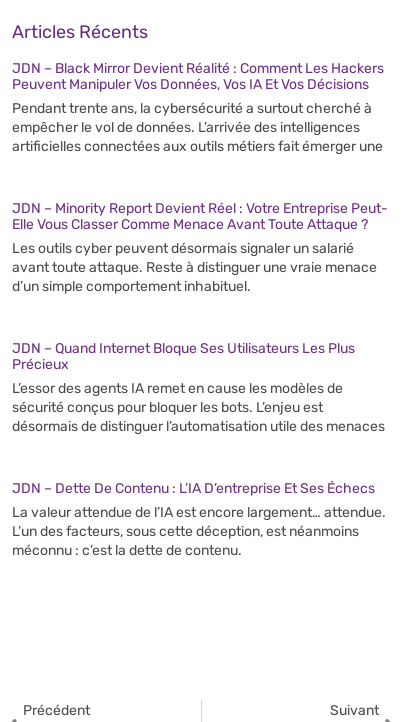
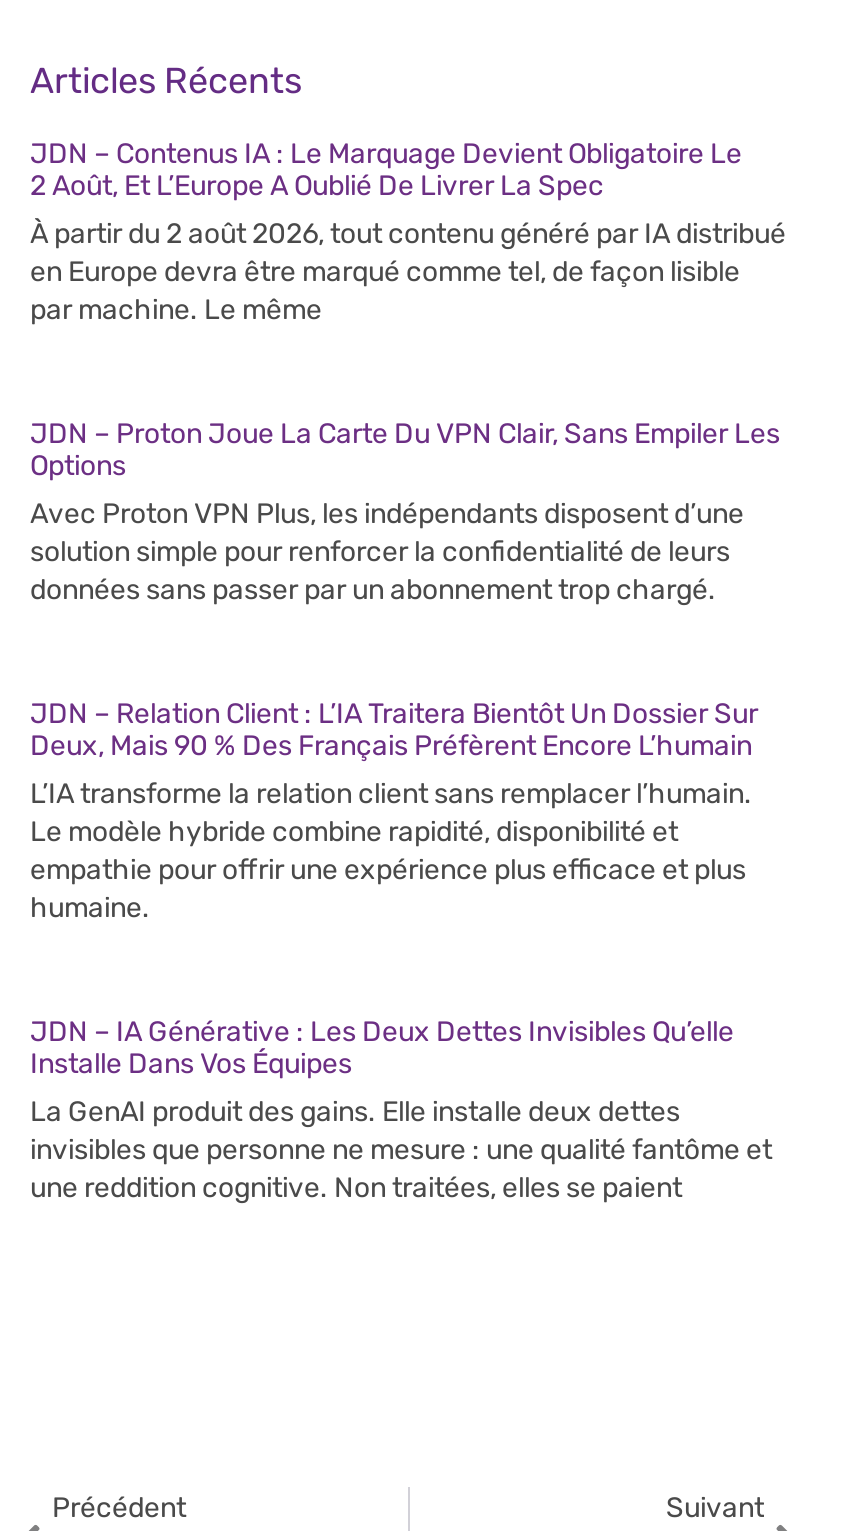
- JDN – Black Mirror Devient Réalité : Comment Les Hackers
- Peuvent Manipuler Vos Données, Vos IA Et Vos Décisions
- Pendant trente ans, la cybersécurité a surtout cherché à
- empêcher le vol de données. L’arrivée des intelligences
- artificielles connectées aux outils métiers fait émerger une
+ JDN – Contenus IA : Le Marquage Devient Obligatoire Le
+ 2 Août, Et L’Europe A Oublié De Livrer La Spec
+ À partir du 2 août 2026, tout contenu généré par IA distribué
+ en Europe devra être marqué comme tel, de façon lisible
+ par machine. Le même

- JDN – Minority Report Devient Réel : Votre Entreprise Peut-
- Elle Vous Classer Comme Menace Avant Toute Attaque ?
- Les outils cyber peuvent désormais signaler un salarié
- avant toute attaque. Reste à distinguer une vraie menace
- d’un simple comportement inhabituel.
+ JDN – Proton Joue La Carte Du VPN Clair, Sans Empiler Les
+ Options
+ Avec Proton VPN Plus, les indépendants disposent d’une
+ solution simple pour renforcer la confidentialité de leurs
+ données sans passer par un abonnement trop chargé.

- JDN – Quand Internet Bloque Ses Utilisateurs Les Plus
- Précieux
- L’essor des agents IA remet en cause les modèles de
- sécurité conçus pour bloquer les bots. L’enjeu est
- désormais de distinguer l’automatisation utile des menaces
+ JDN – Relation Client : L’IA Traitera Bientôt Un Dossier Sur
+ Deux, Mais 90 % Des Français Préfèrent Encore L’humain
+ L’IA transforme la relation client sans remplacer l’humain.
+ Le modèle hybride combine rapidité, disponibilité et
+ empathie pour offrir une expérience plus efficace et plus
+ humaine.

- JDN – Dette De Contenu : L’IA D’entreprise Et Ses Échecs
- La valeur attendue de l’IA est encore largement… attendue.
- L’un des facteurs, sous cette déception, est néanmoins
- méconnu : c’est la dette de contenu.
+ JDN – IA Générative : Les Deux Dettes Invisibles Qu’elle
+ Installe Dans Vos Équipes
+ La GenAI produit des gains. Elle installe deux dettes
+ invisibles que personne ne mesure : une qualité fantôme et
+ une reddition cognitive. Non traitées, elles se paient
